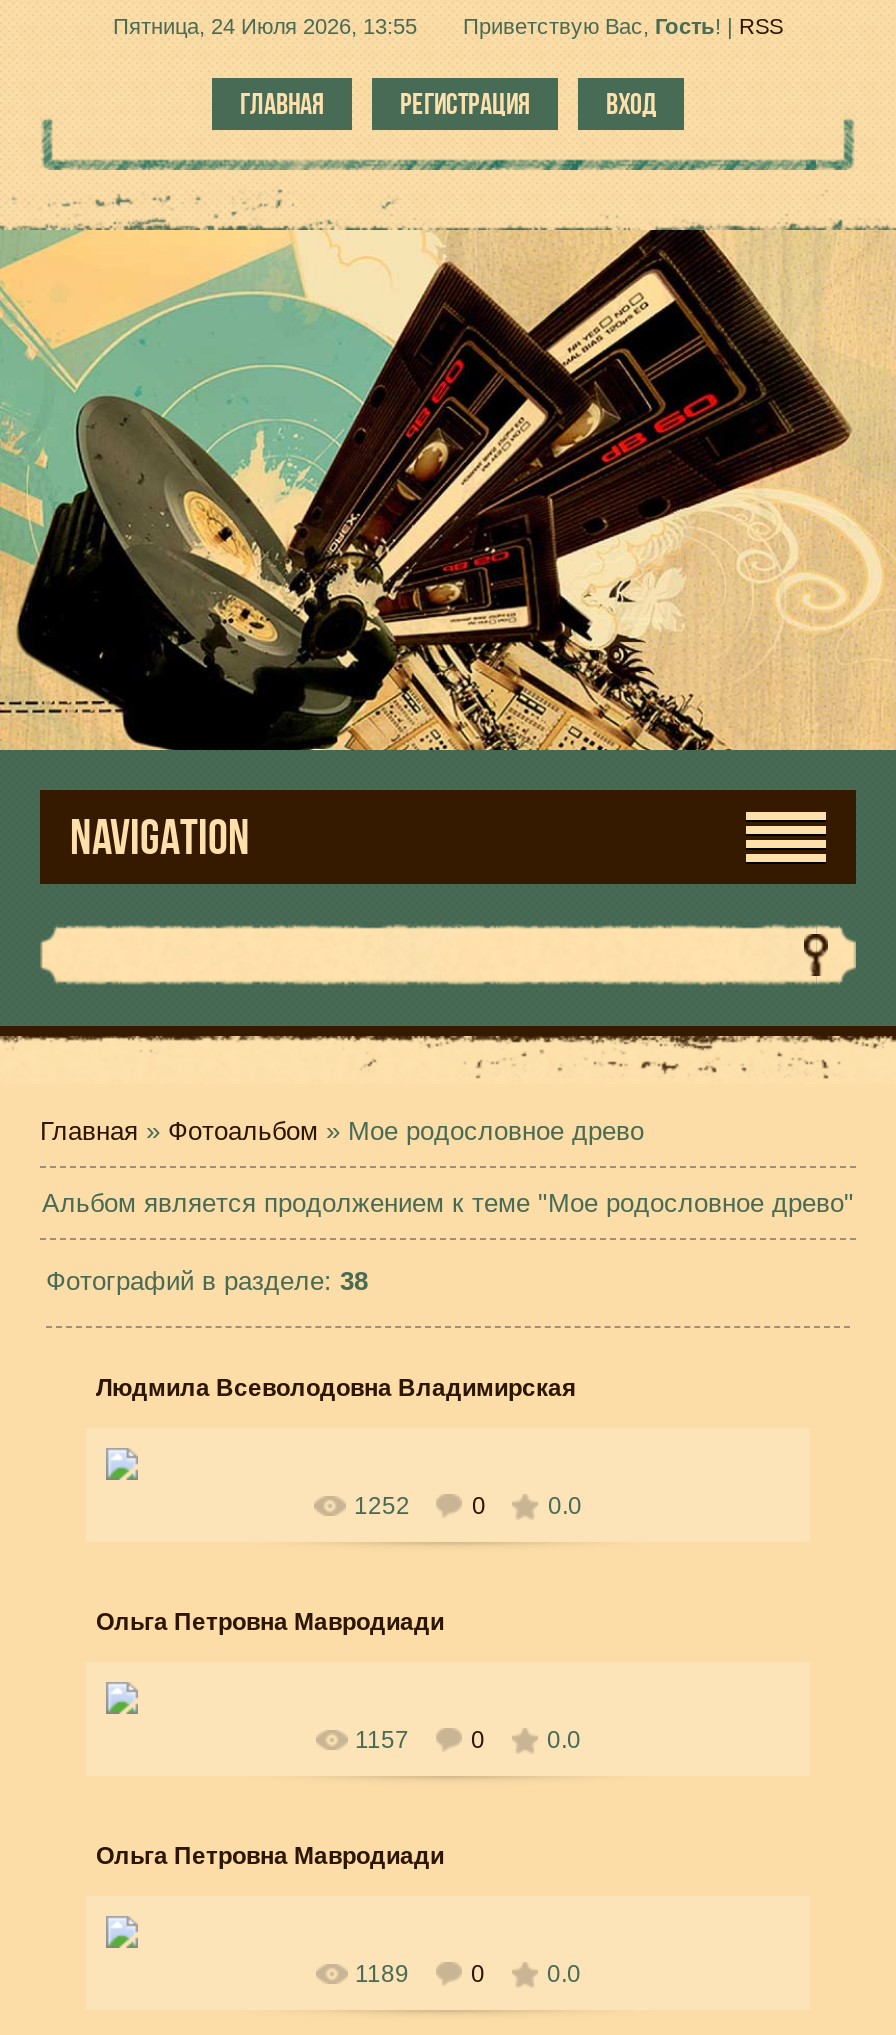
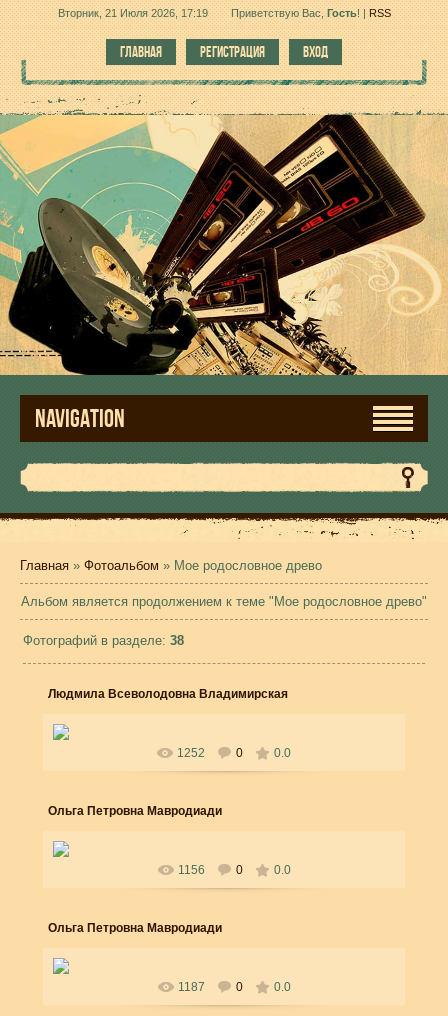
- Пятница, 24 Июля 2026, 13:55
+ Вторник, 21 Июля 2026, 17:19

- 1157
+ 1156

- 1189
+ 1187
